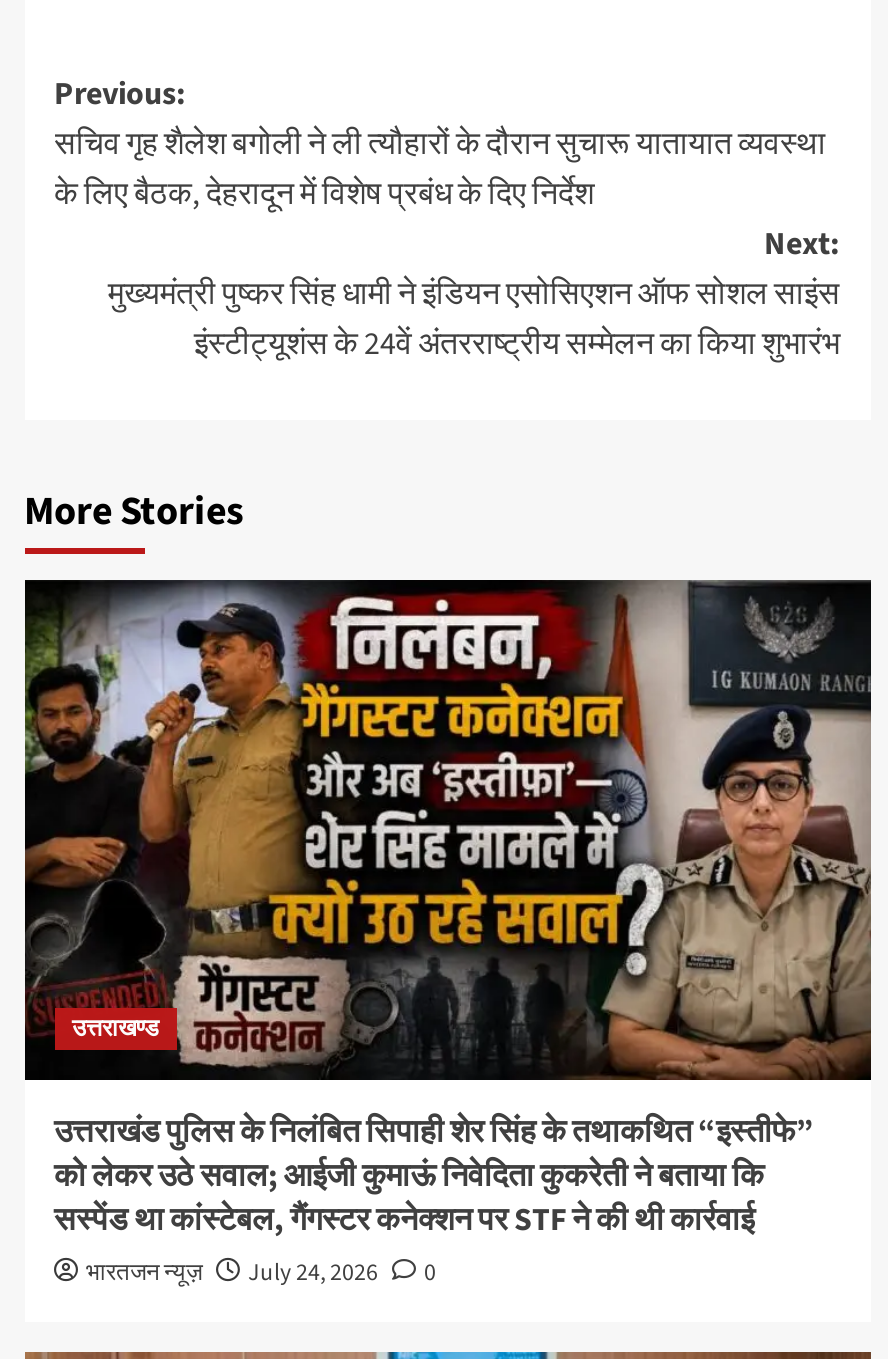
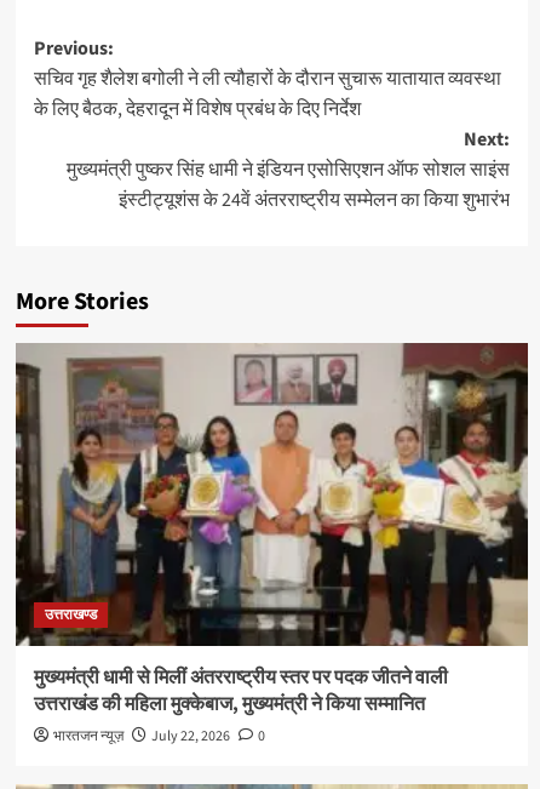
- [image]
- उत्तराखंड पुलिस के निलंबित सिपाही शेर सिंह के तथाकथित “इस्तीफे”
- को लेकर उठे सवाल; आईजी कुमाऊं निवेदिता कुकरेती ने बताया कि
- सस्पेंड था कांस्टेबल, गैंगस्टर कनेक्शन पर STF ने की थी कार्रवाई
+ [image]
+ मुख्यमंत्री धामी से मिलीं अंतरराष्ट्रीय स्तर पर पदक जीतने वाली
+ उत्तराखंड की महिला मुक्केबाज, मुख्यमंत्री ने किया सम्मानित

- भारतजन न्यूज़ July 24, 2026 0
+ भारतजन न्यूज़ July 22, 2026 0
